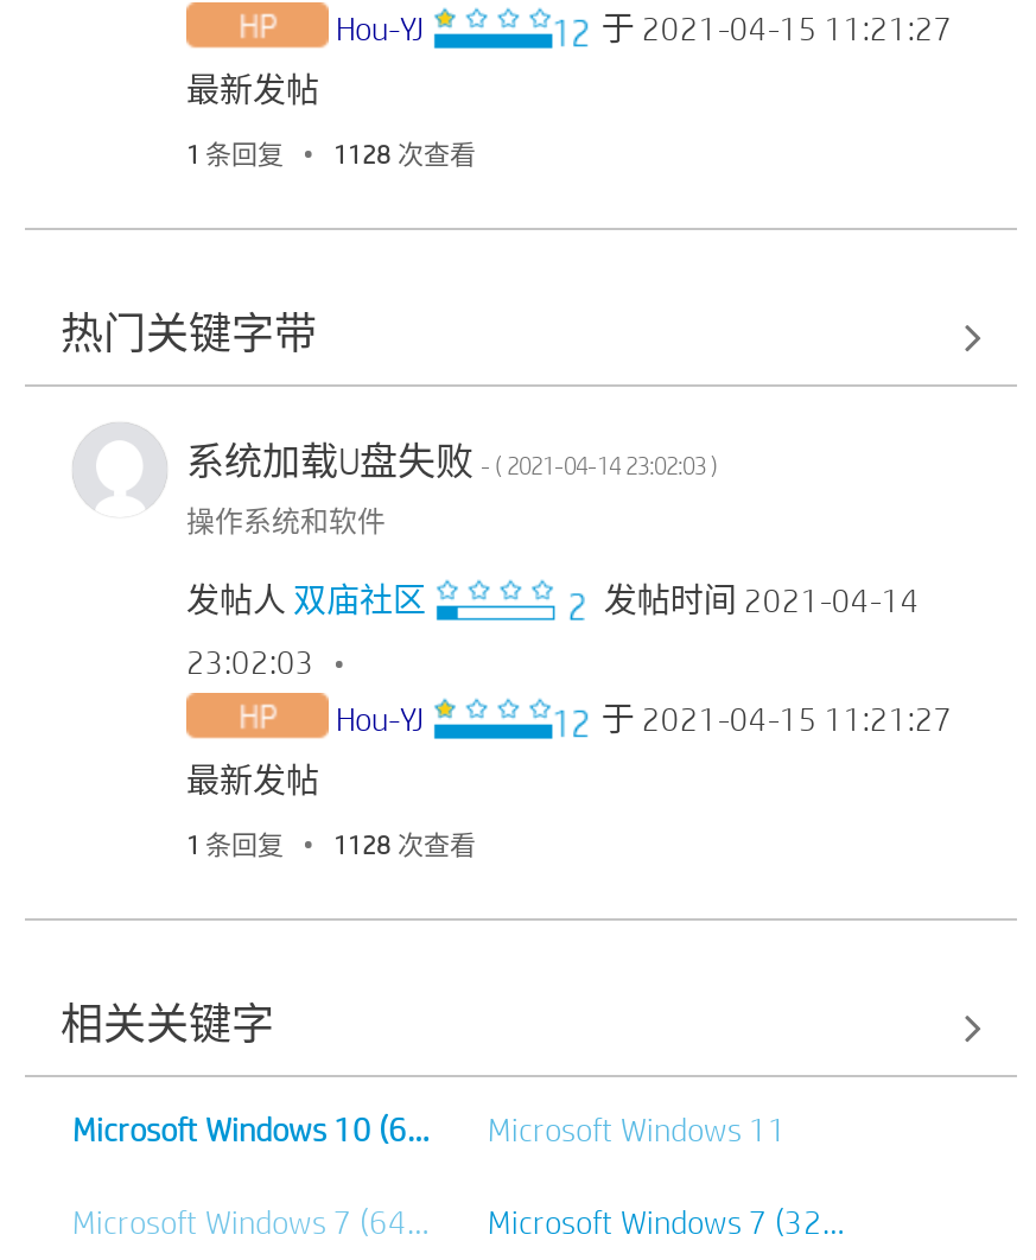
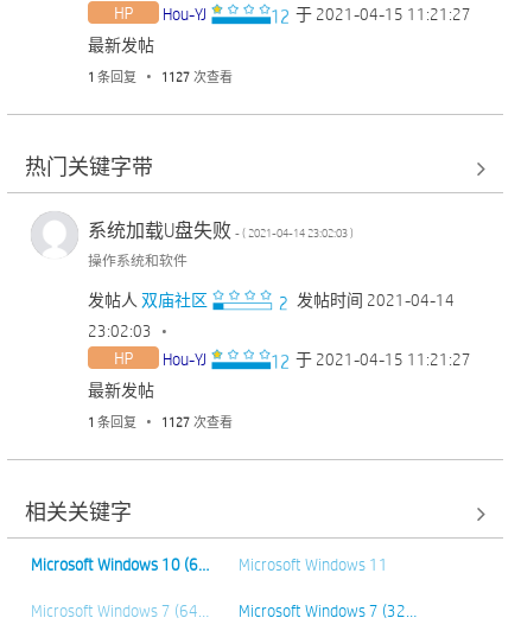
- 1条回复 1128 次查看
+ 1条回复 1127 次查看

- 1条回复 1128 次查看
+ 1条回复 1127 次查看
